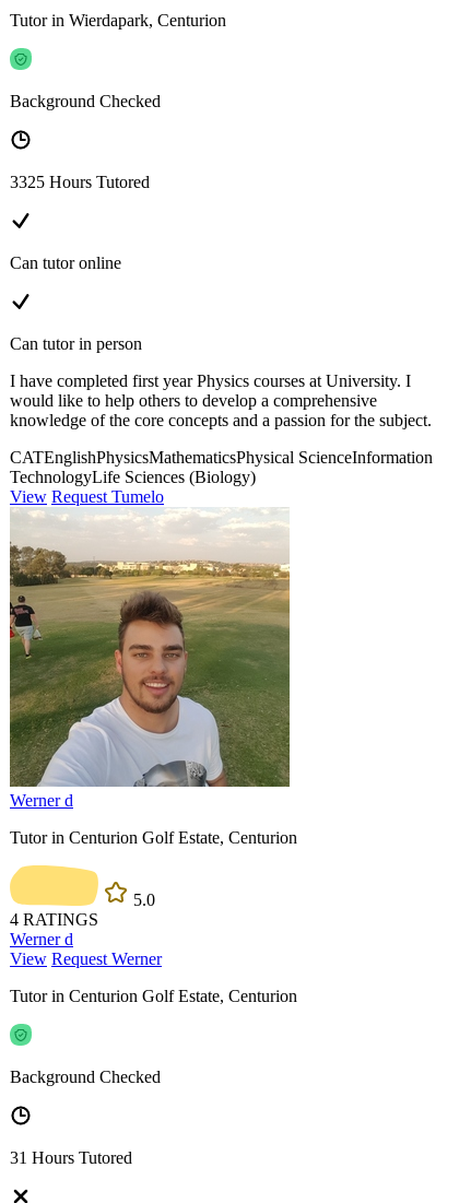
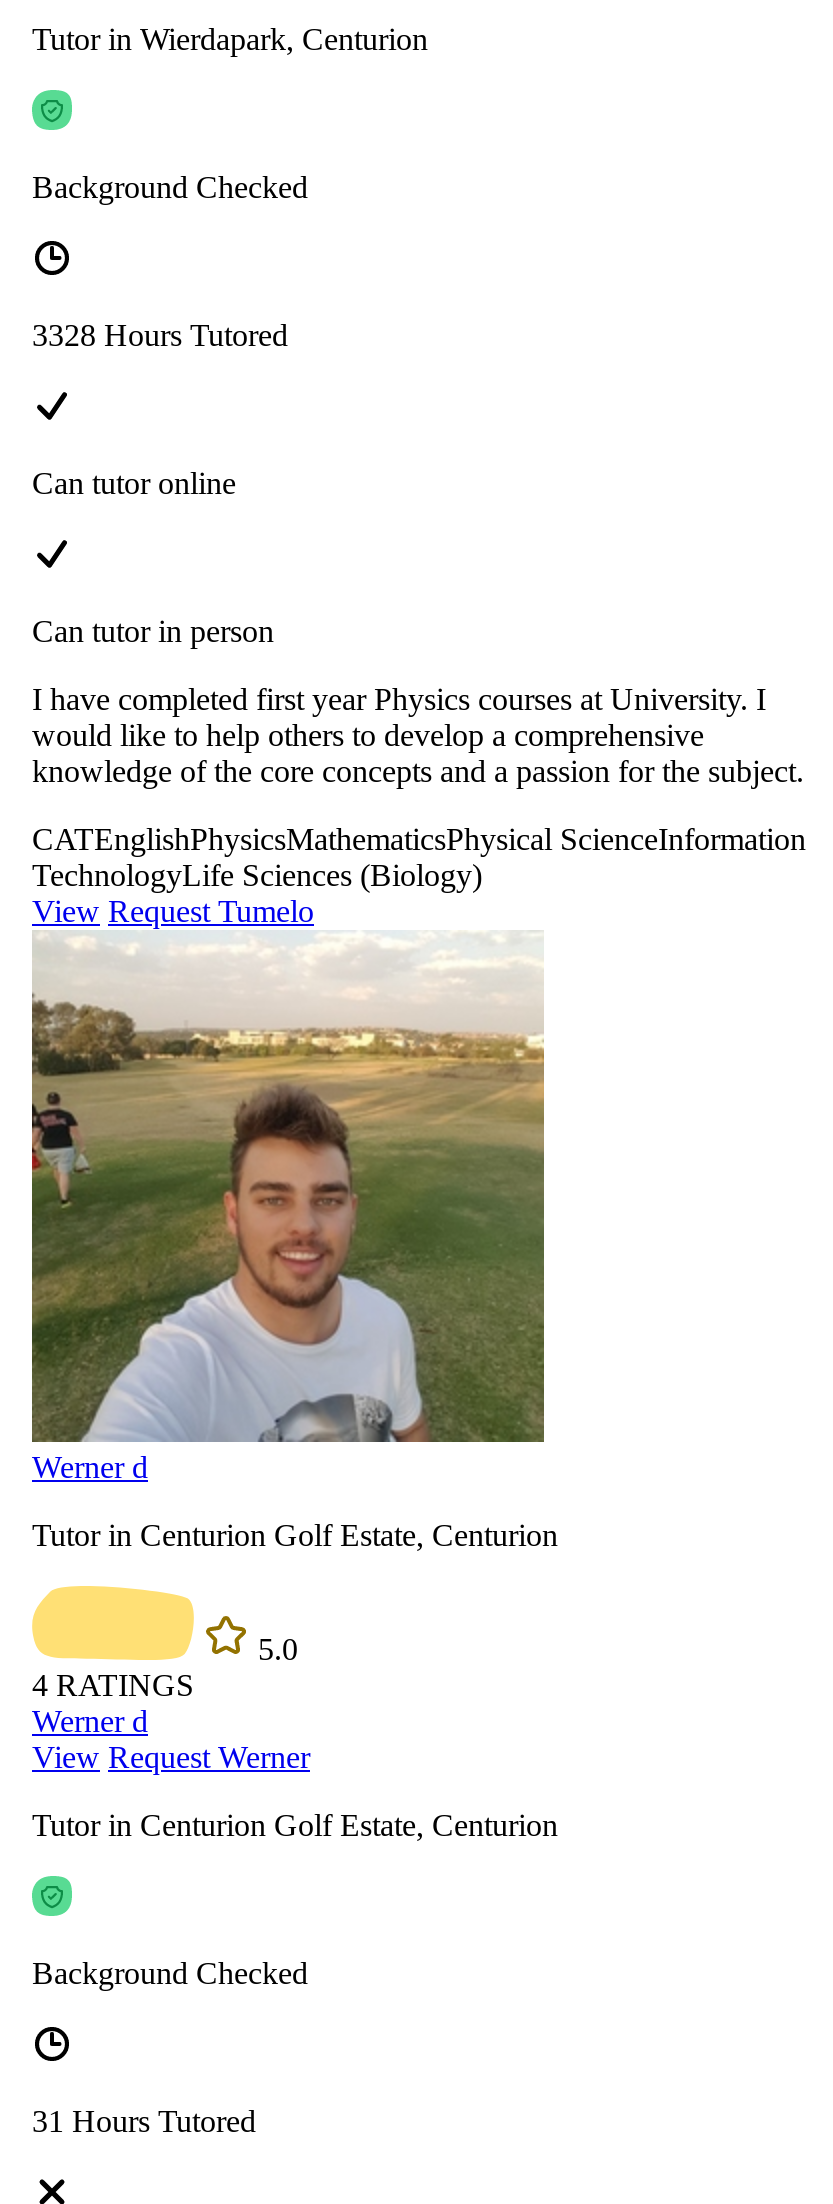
- 3325 Hours Tutored
+ 3328 Hours Tutored
